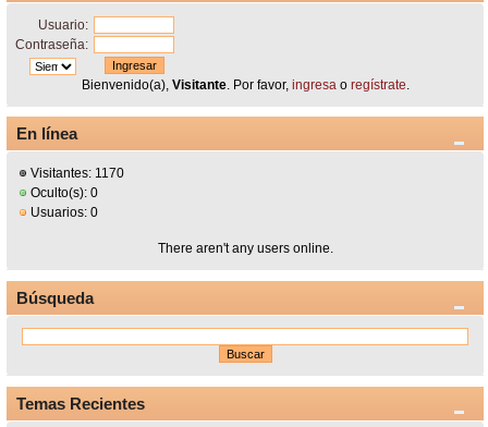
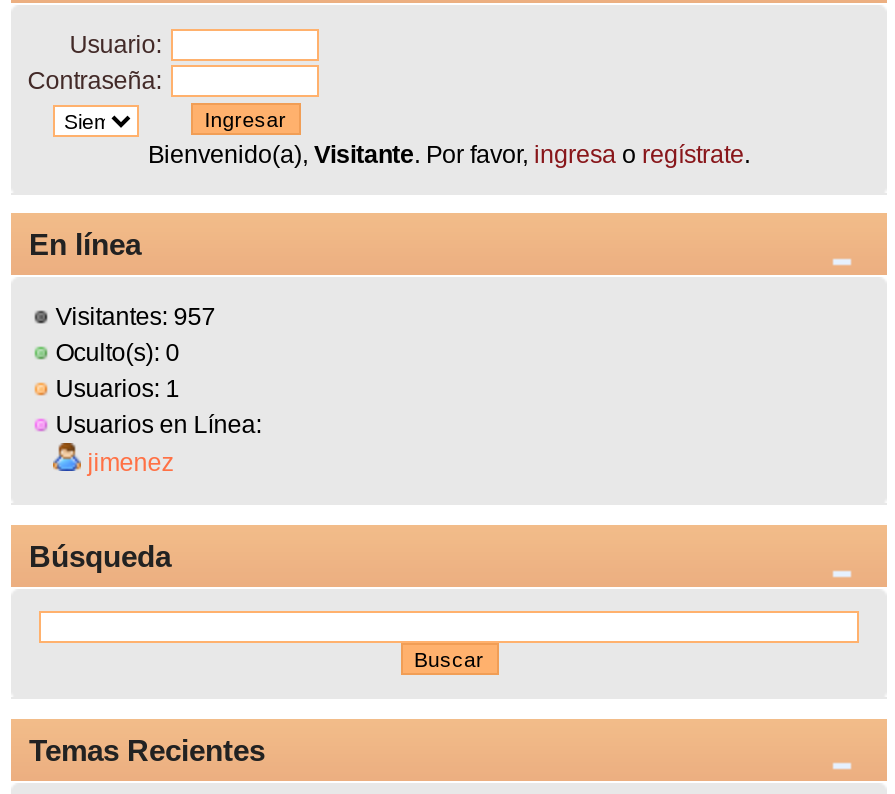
- Visitantes: 1170
+ Visitantes: 957

- Usuarios: 0
- There aren't any users online.
+ Usuarios: 1
+ Usuarios en Línea:
+ jimenez
